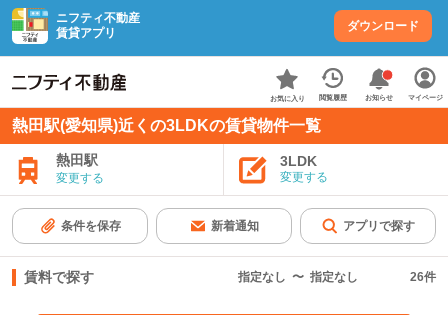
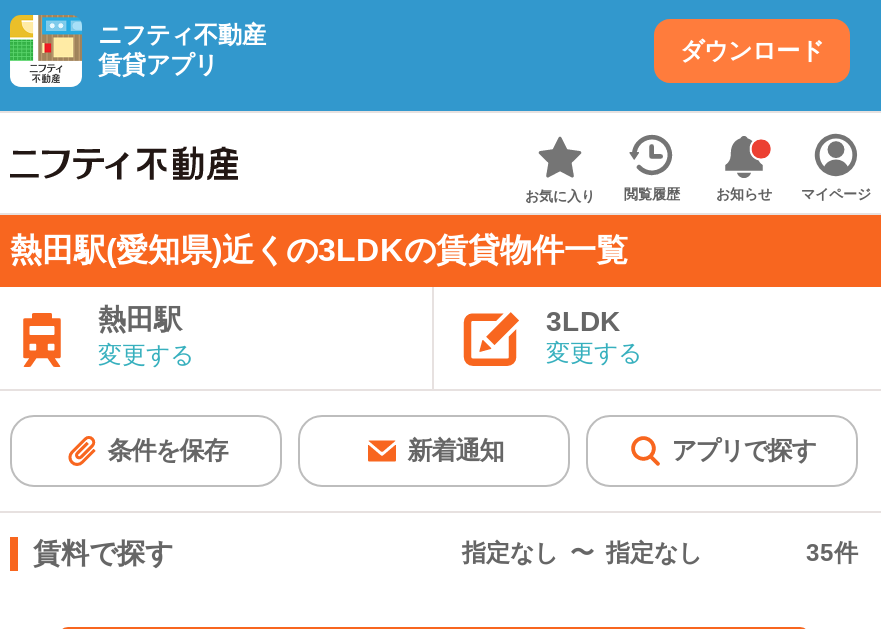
- 26件
+ 35件
